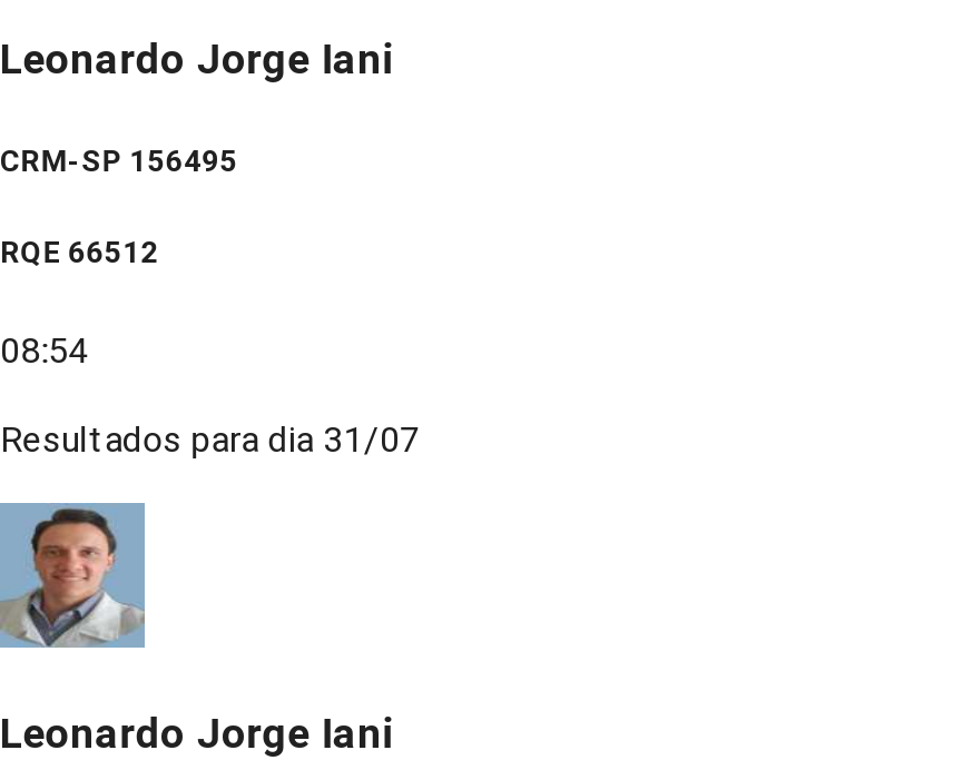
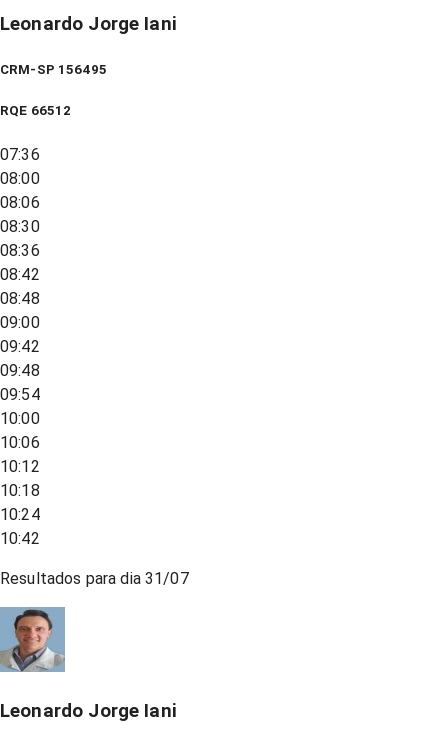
- 08:54
+ 07:36
+ 08:00
+ 08:06
+ 08:30
+ 08:36
+ 08:42
+ 08:48
+ 09:00
+ 09:42
+ 09:48
+ 09:54
+ 10:00
+ 10:06
+ 10:12
+ 10:18
+ 10:24
+ 10:42
